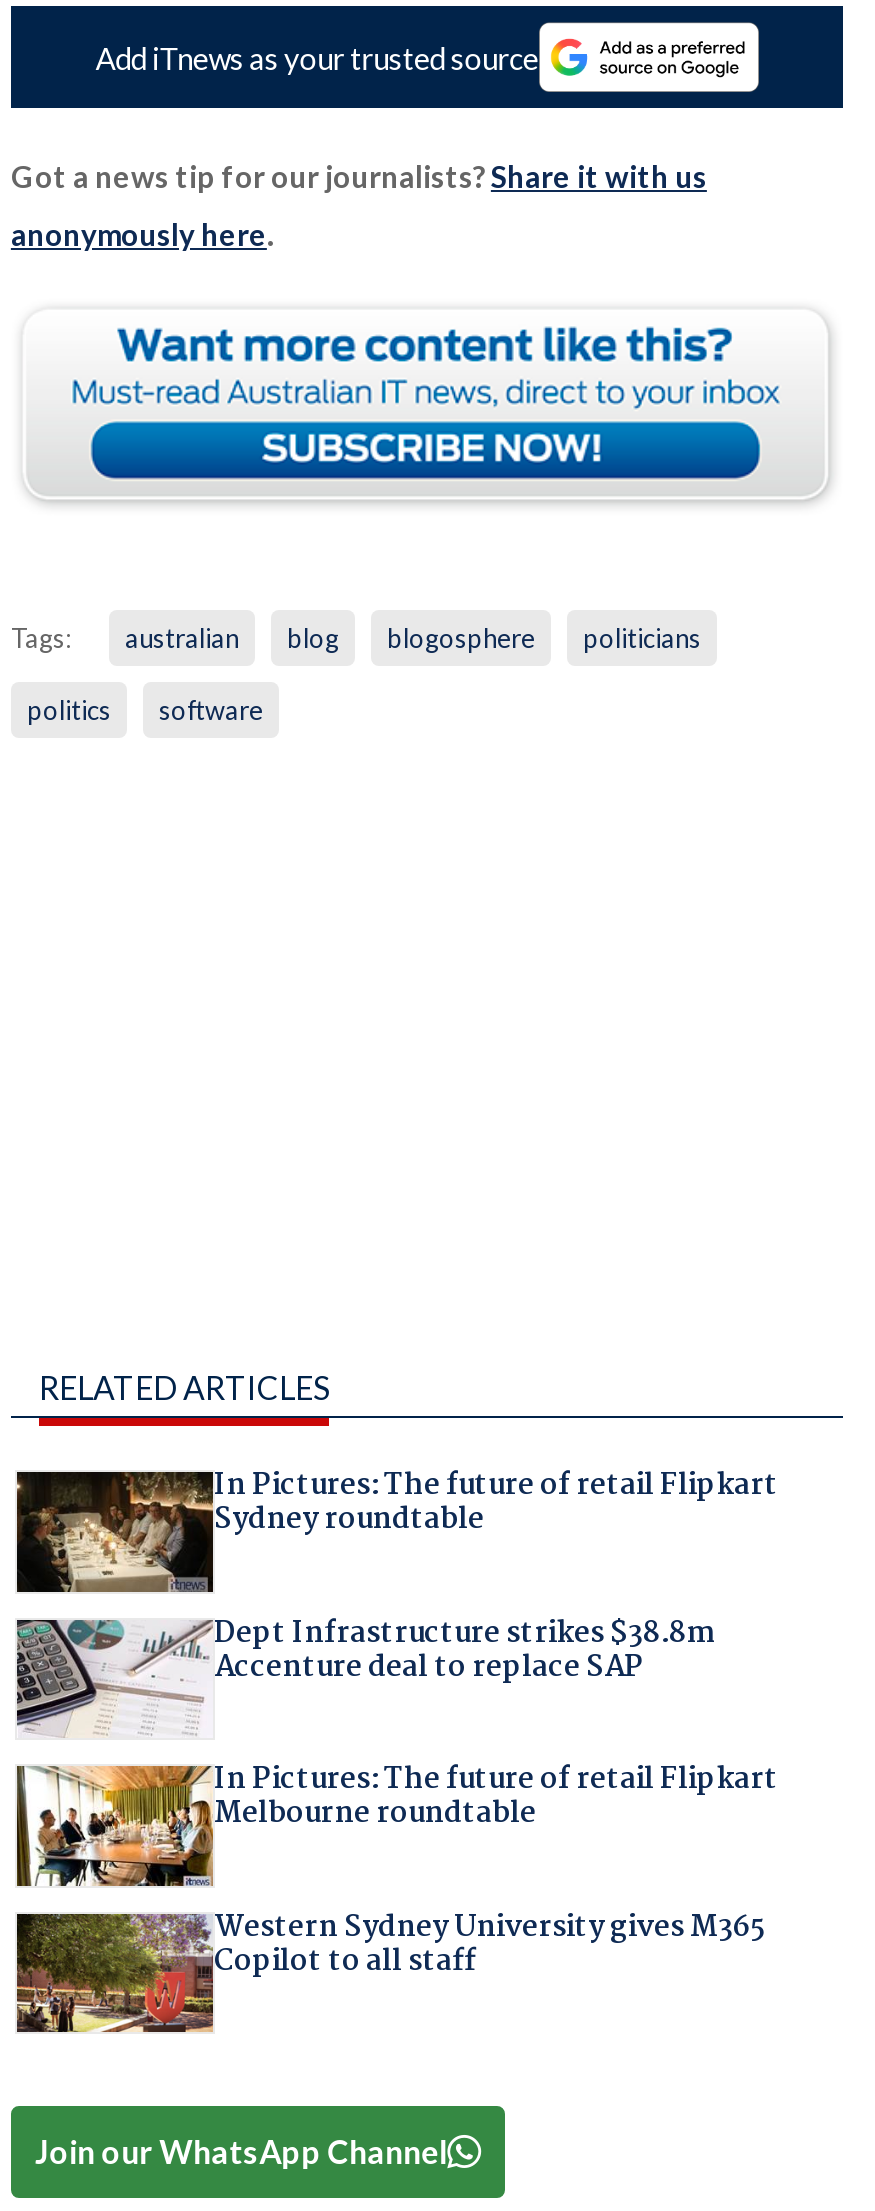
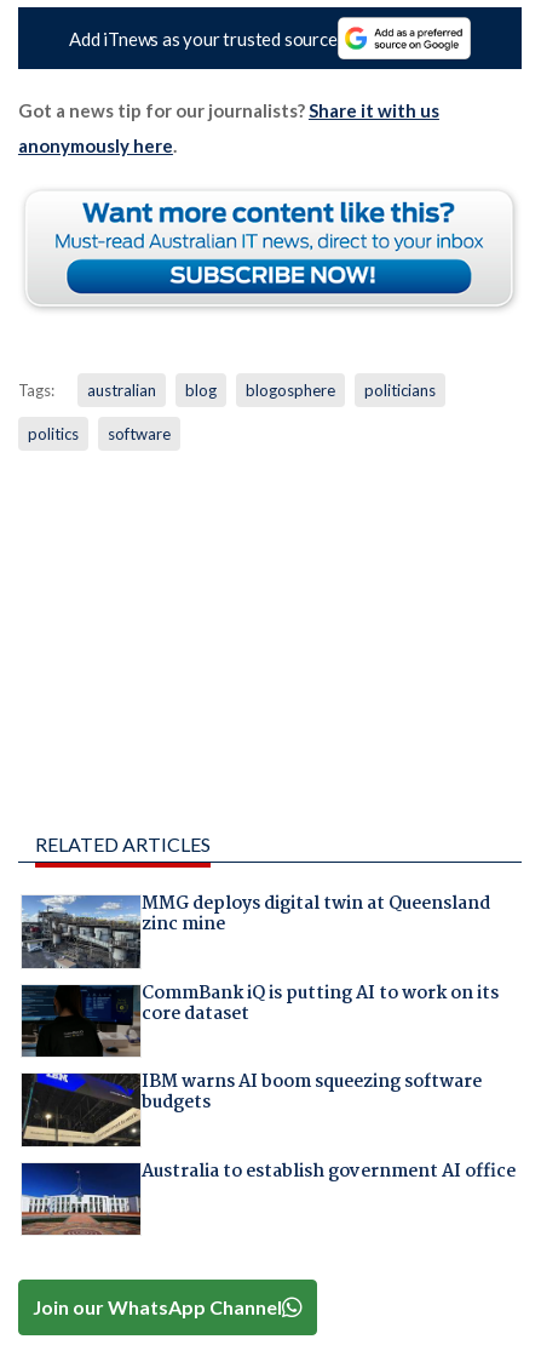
- [image]
- In Pictures: The future of retail Flipkart
- Sydney roundtable
+ [image]
+ MMG deploys digital twin at Queensland
+ zinc mine

- [image]
- Dept Infrastructure strikes $38.8m
- Accenture deal to replace SAP
+ [image]
+ CommBank iQ is putting AI to work on its
+ core dataset

- [image]
- In Pictures: The future of retail Flipkart
- Melbourne roundtable
+ [image]
+ IBM warns AI boom squeezing software
+ budgets

- [image]
- Western Sydney University gives M365
- Copilot to all staff
+ [image]
+ Australia to establish government AI office
